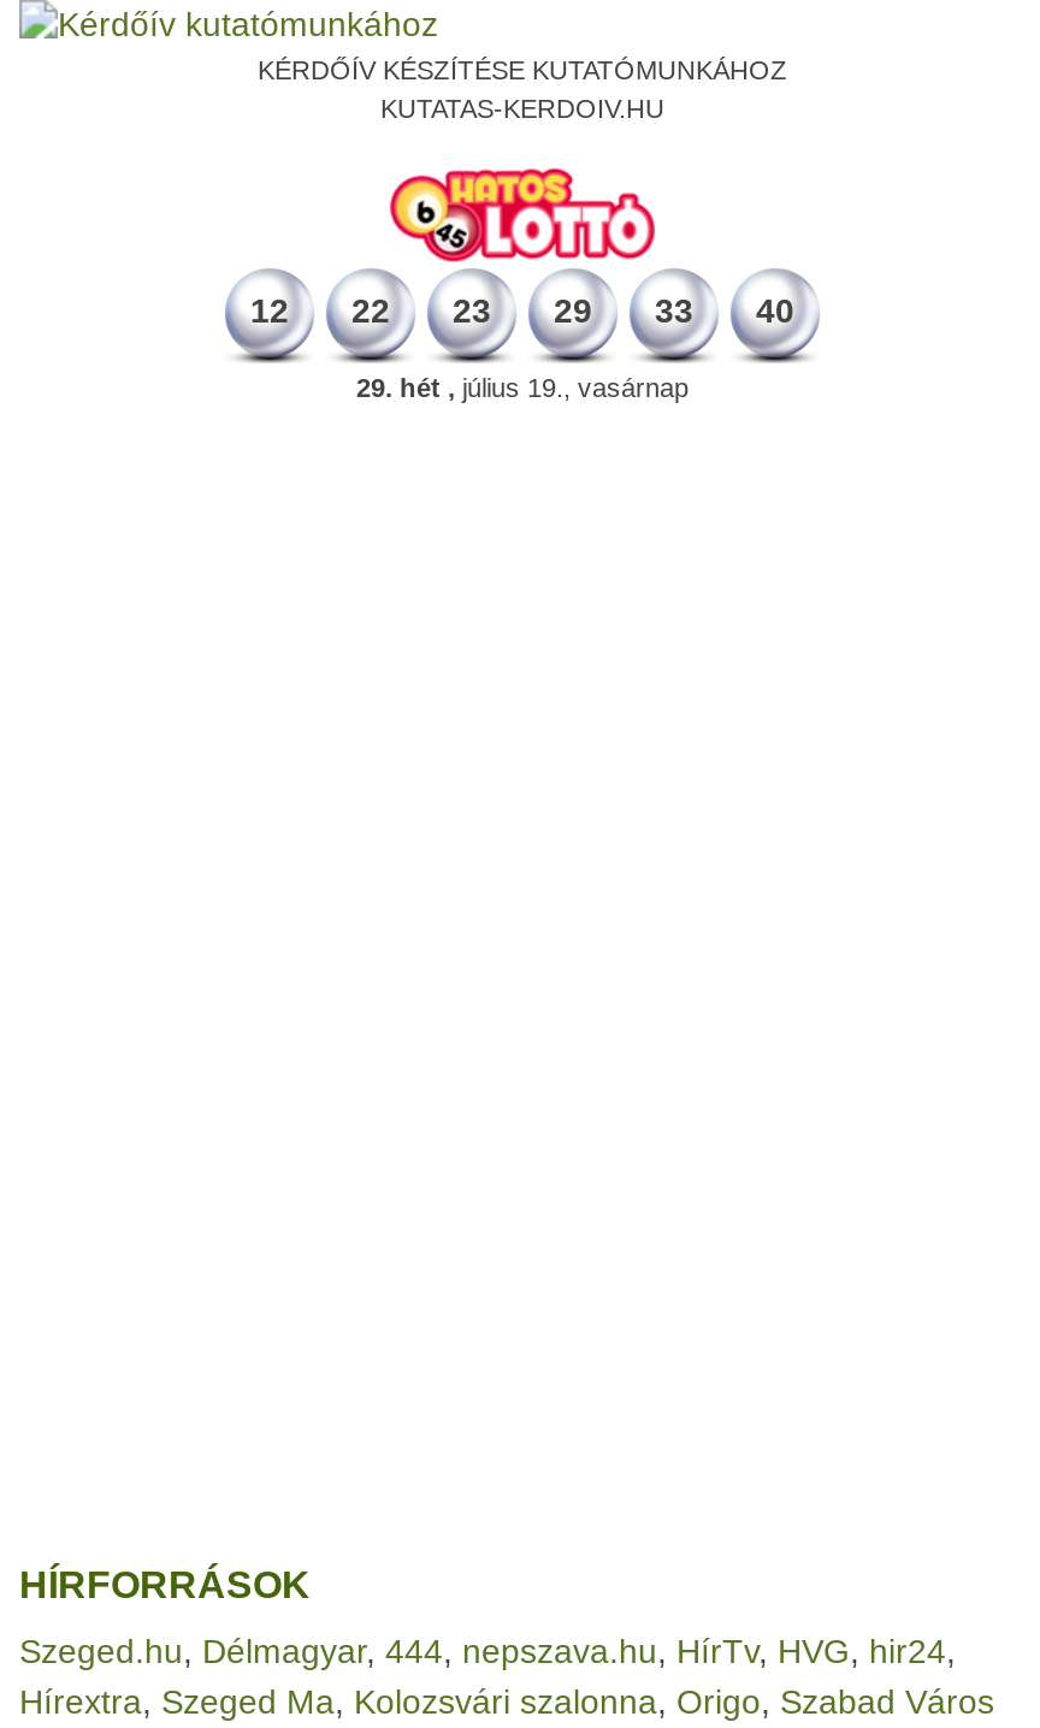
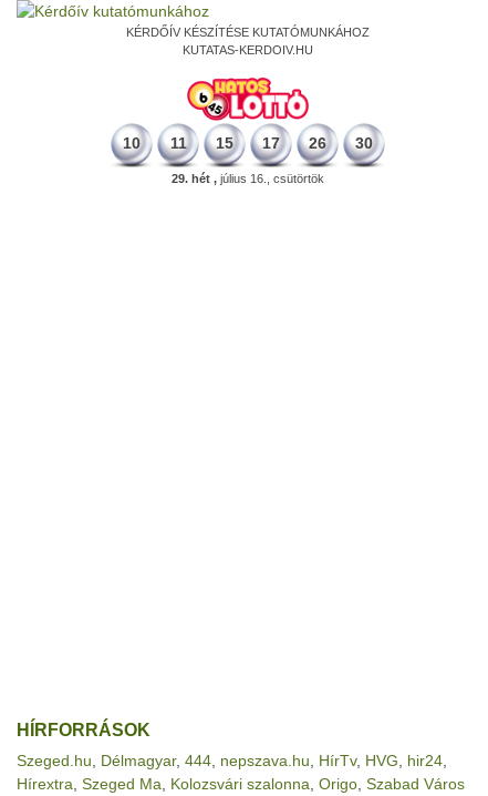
- 12
+ 10

- 22
+ 11

- 23
+ 15

- 29
+ 17

- 33
+ 26

- 40
+ 30

- 29. hét , július 19., vasárnap
+ 29. hét , július 16., csütörtök
